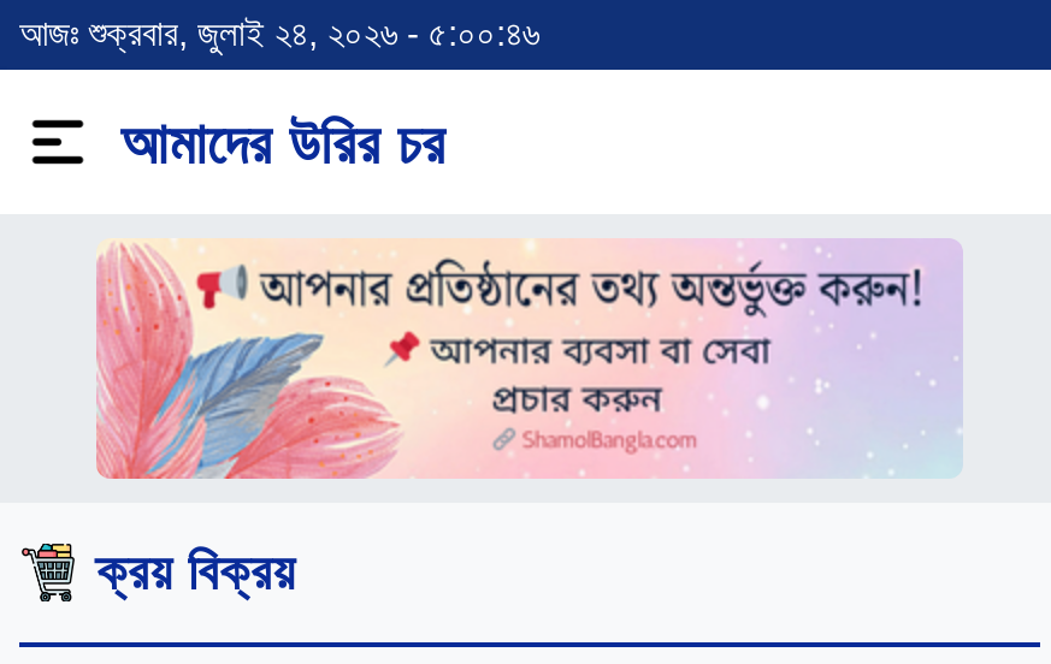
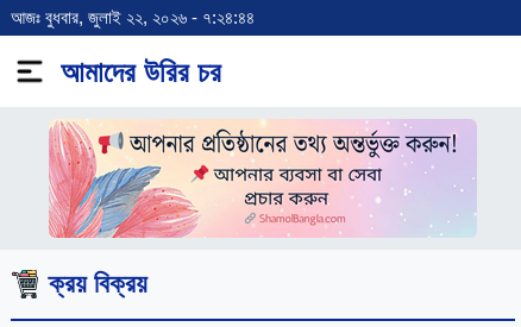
- আজঃ শুক্রবার, জুলাই ২৪, ২০২৬ - ৫:০০:৪৬
+ আজঃ বুধবার, জুলাই ২২, ২০২৬ - ৭:২৪:৪৪
